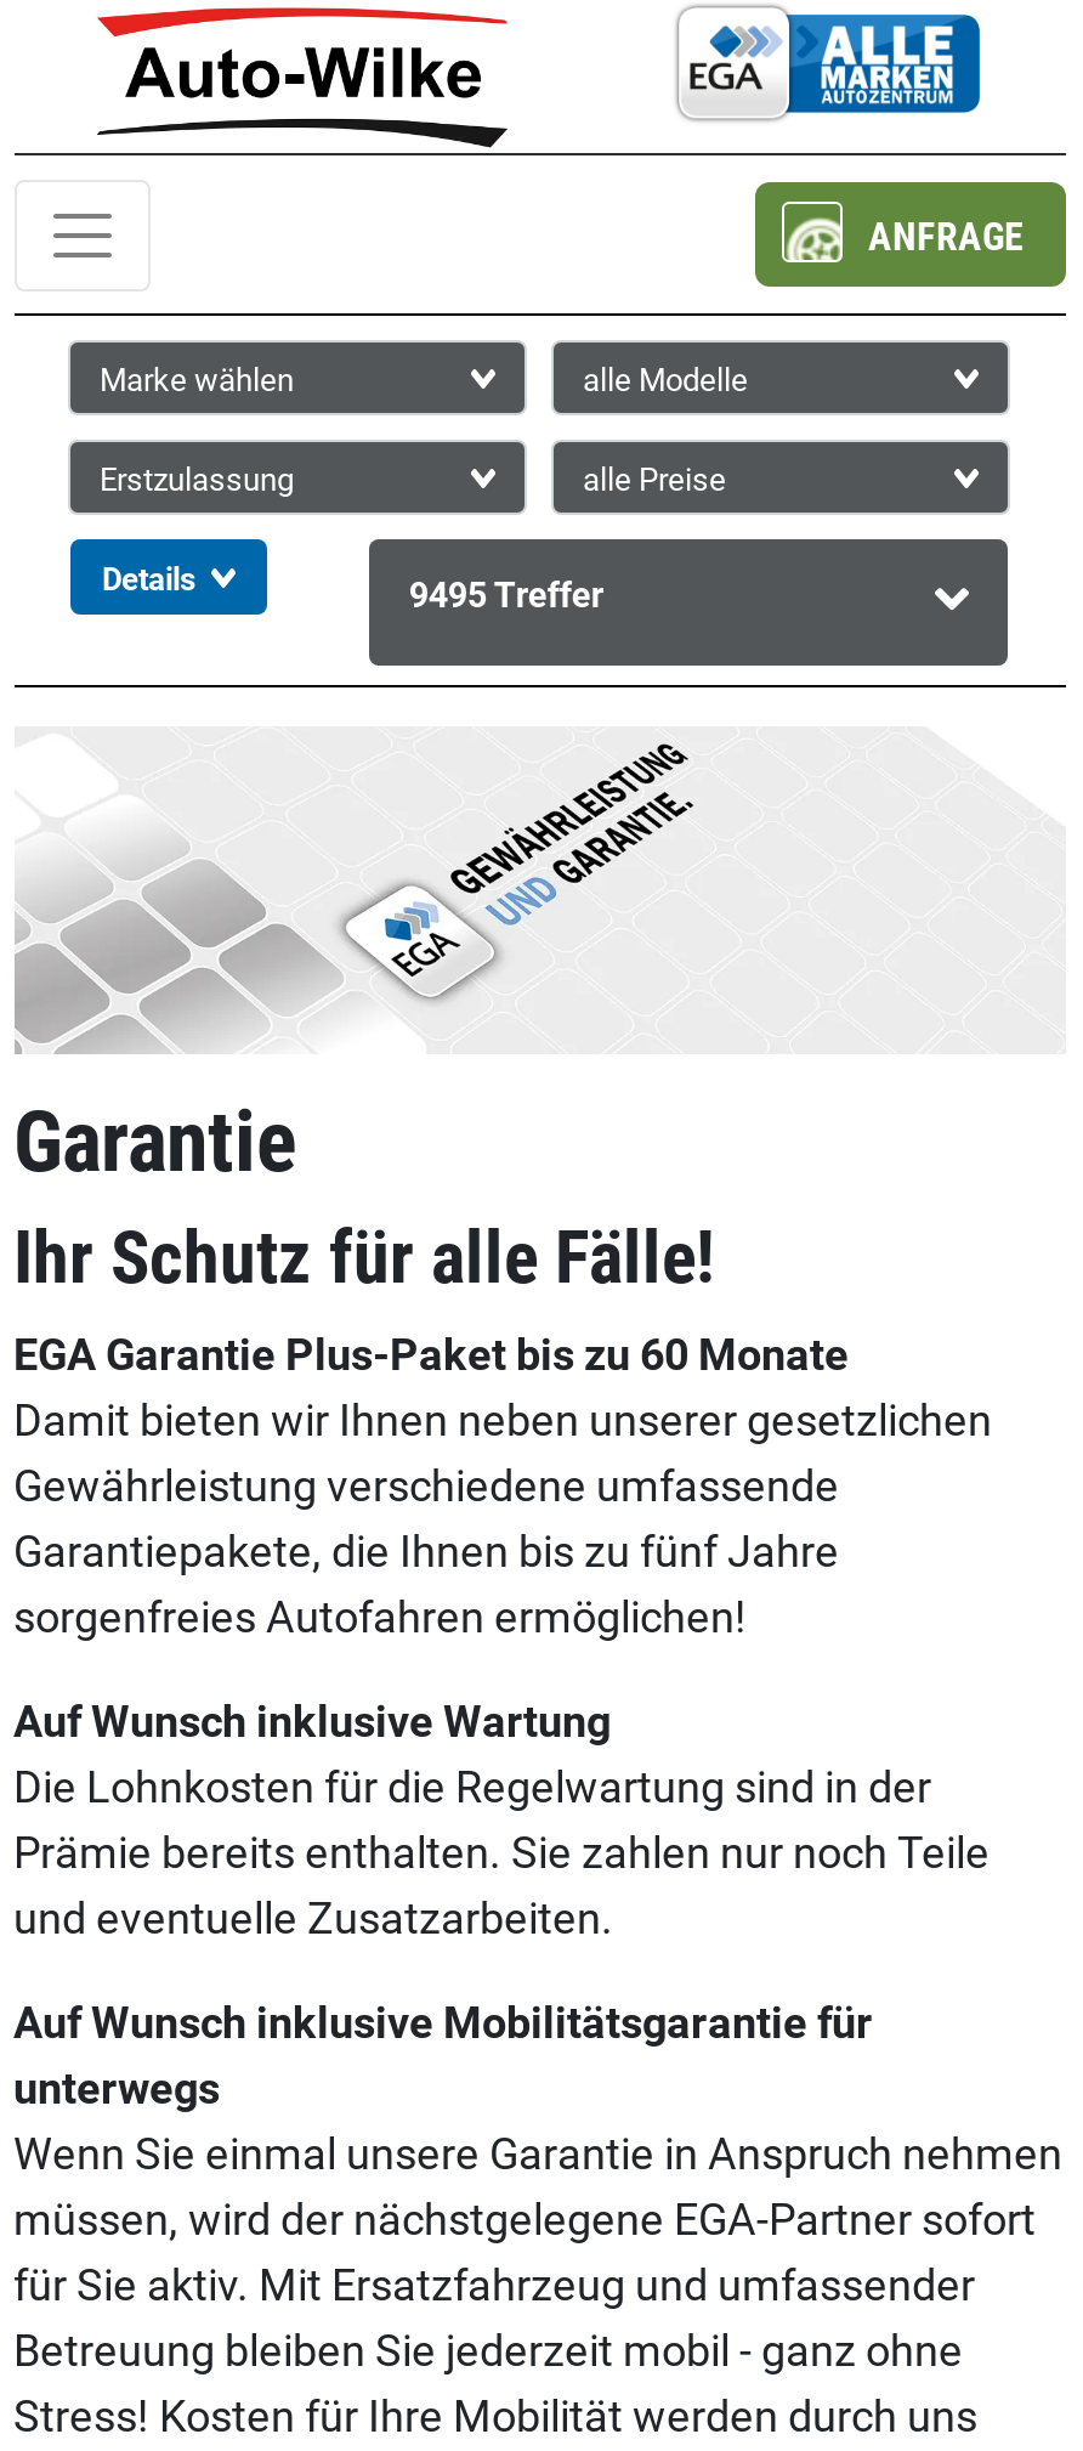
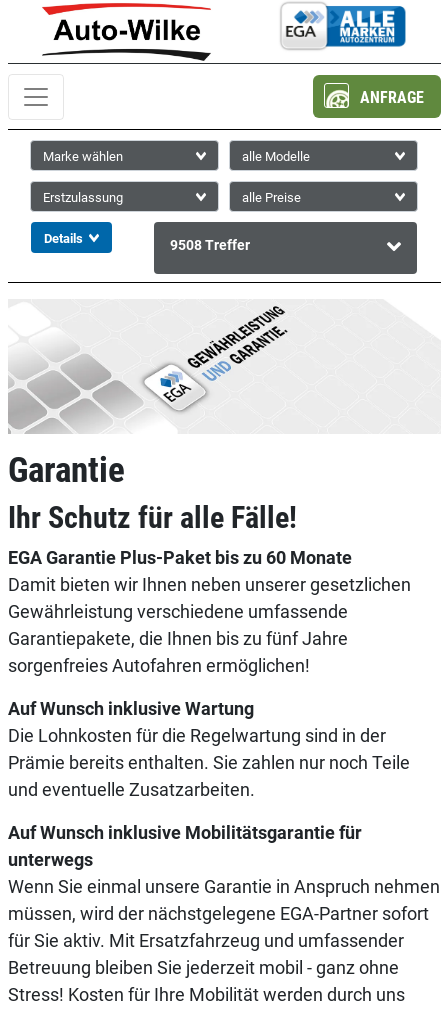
- 9495 Treffer
+ 9508 Treffer
